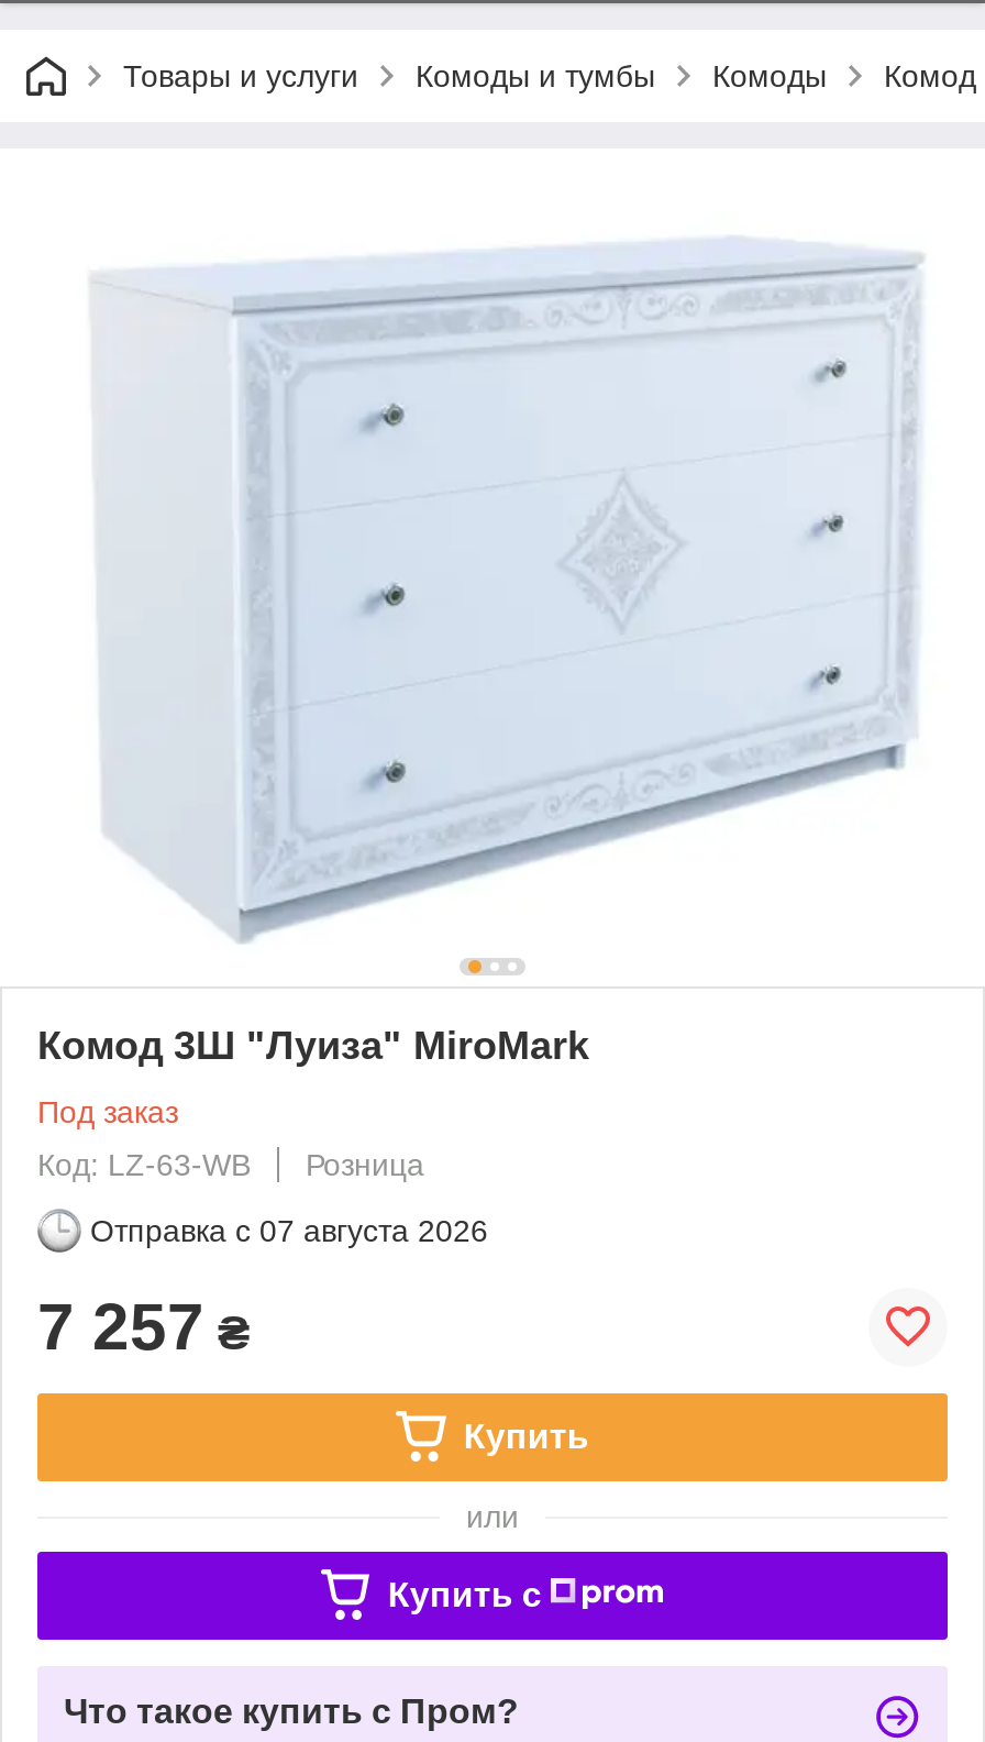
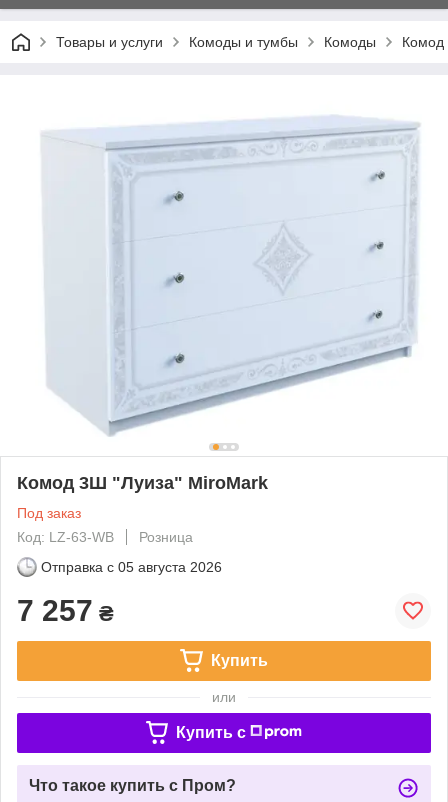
- Отправка с 07 августа 2026
+ Отправка с 05 августа 2026
